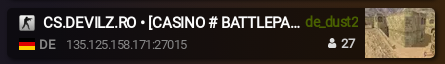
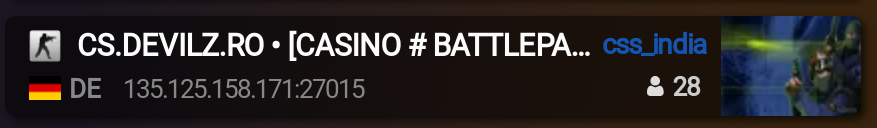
- [image]
- de_dust2
+ [image]
+ css_india

- 27
+ 28
